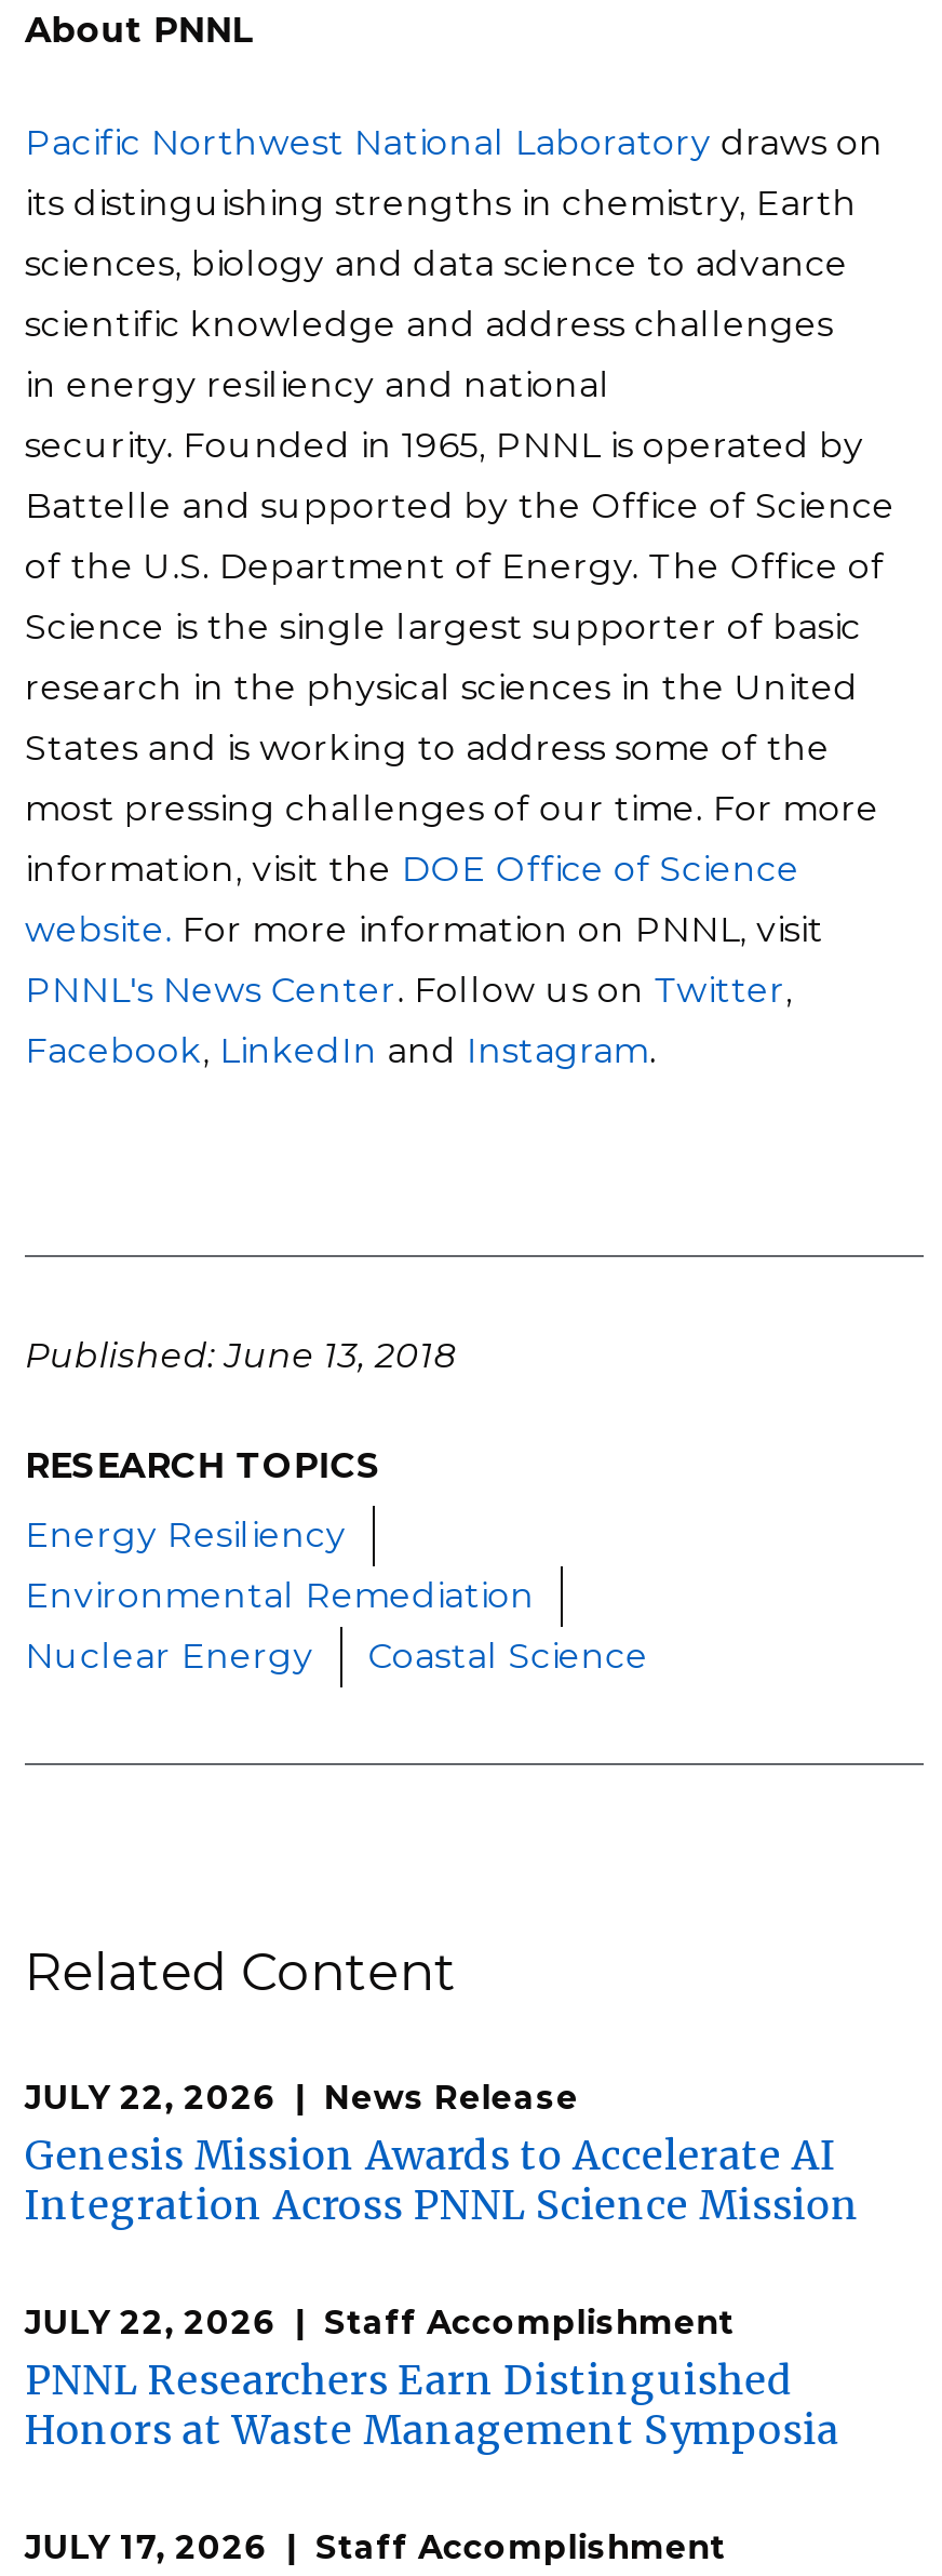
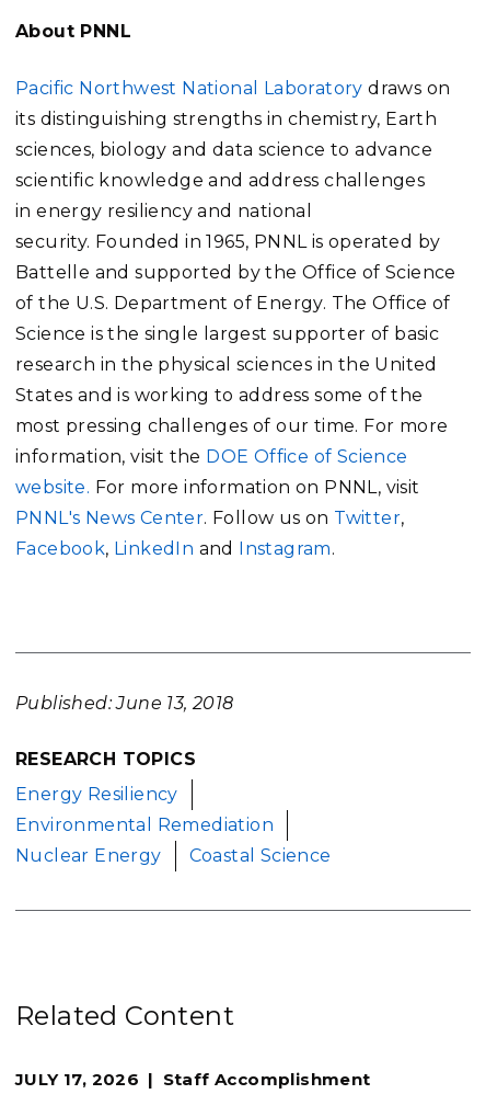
- JULY 22, 2026
- News Release
- Genesis Mission Awards to Accelerate AI
- Integration Across PNNL Science Mission
- JULY 22, 2026
- Staff Accomplishment
- PNNL Researchers Earn Distinguished
- Honors at Waste Management Symposia
